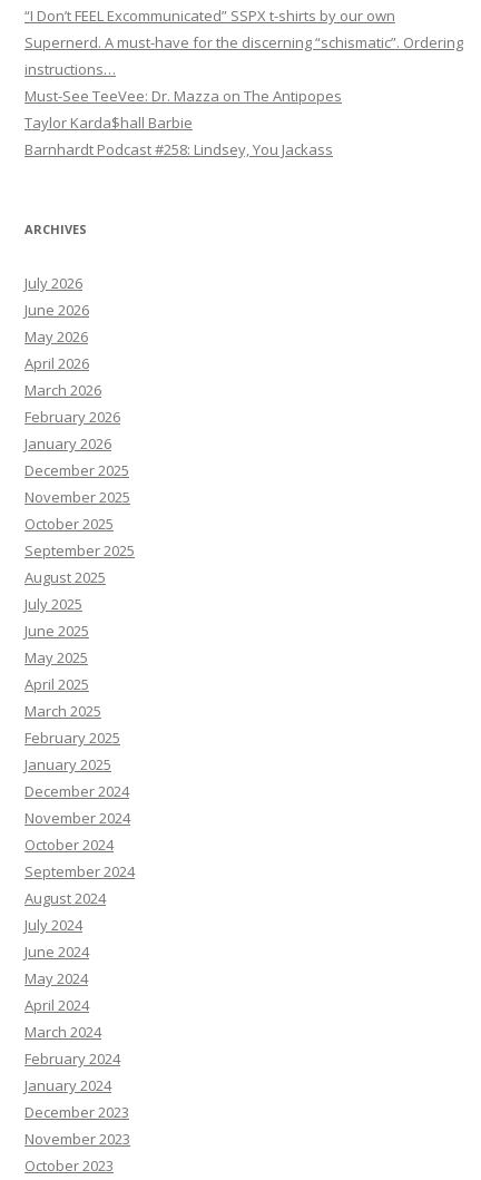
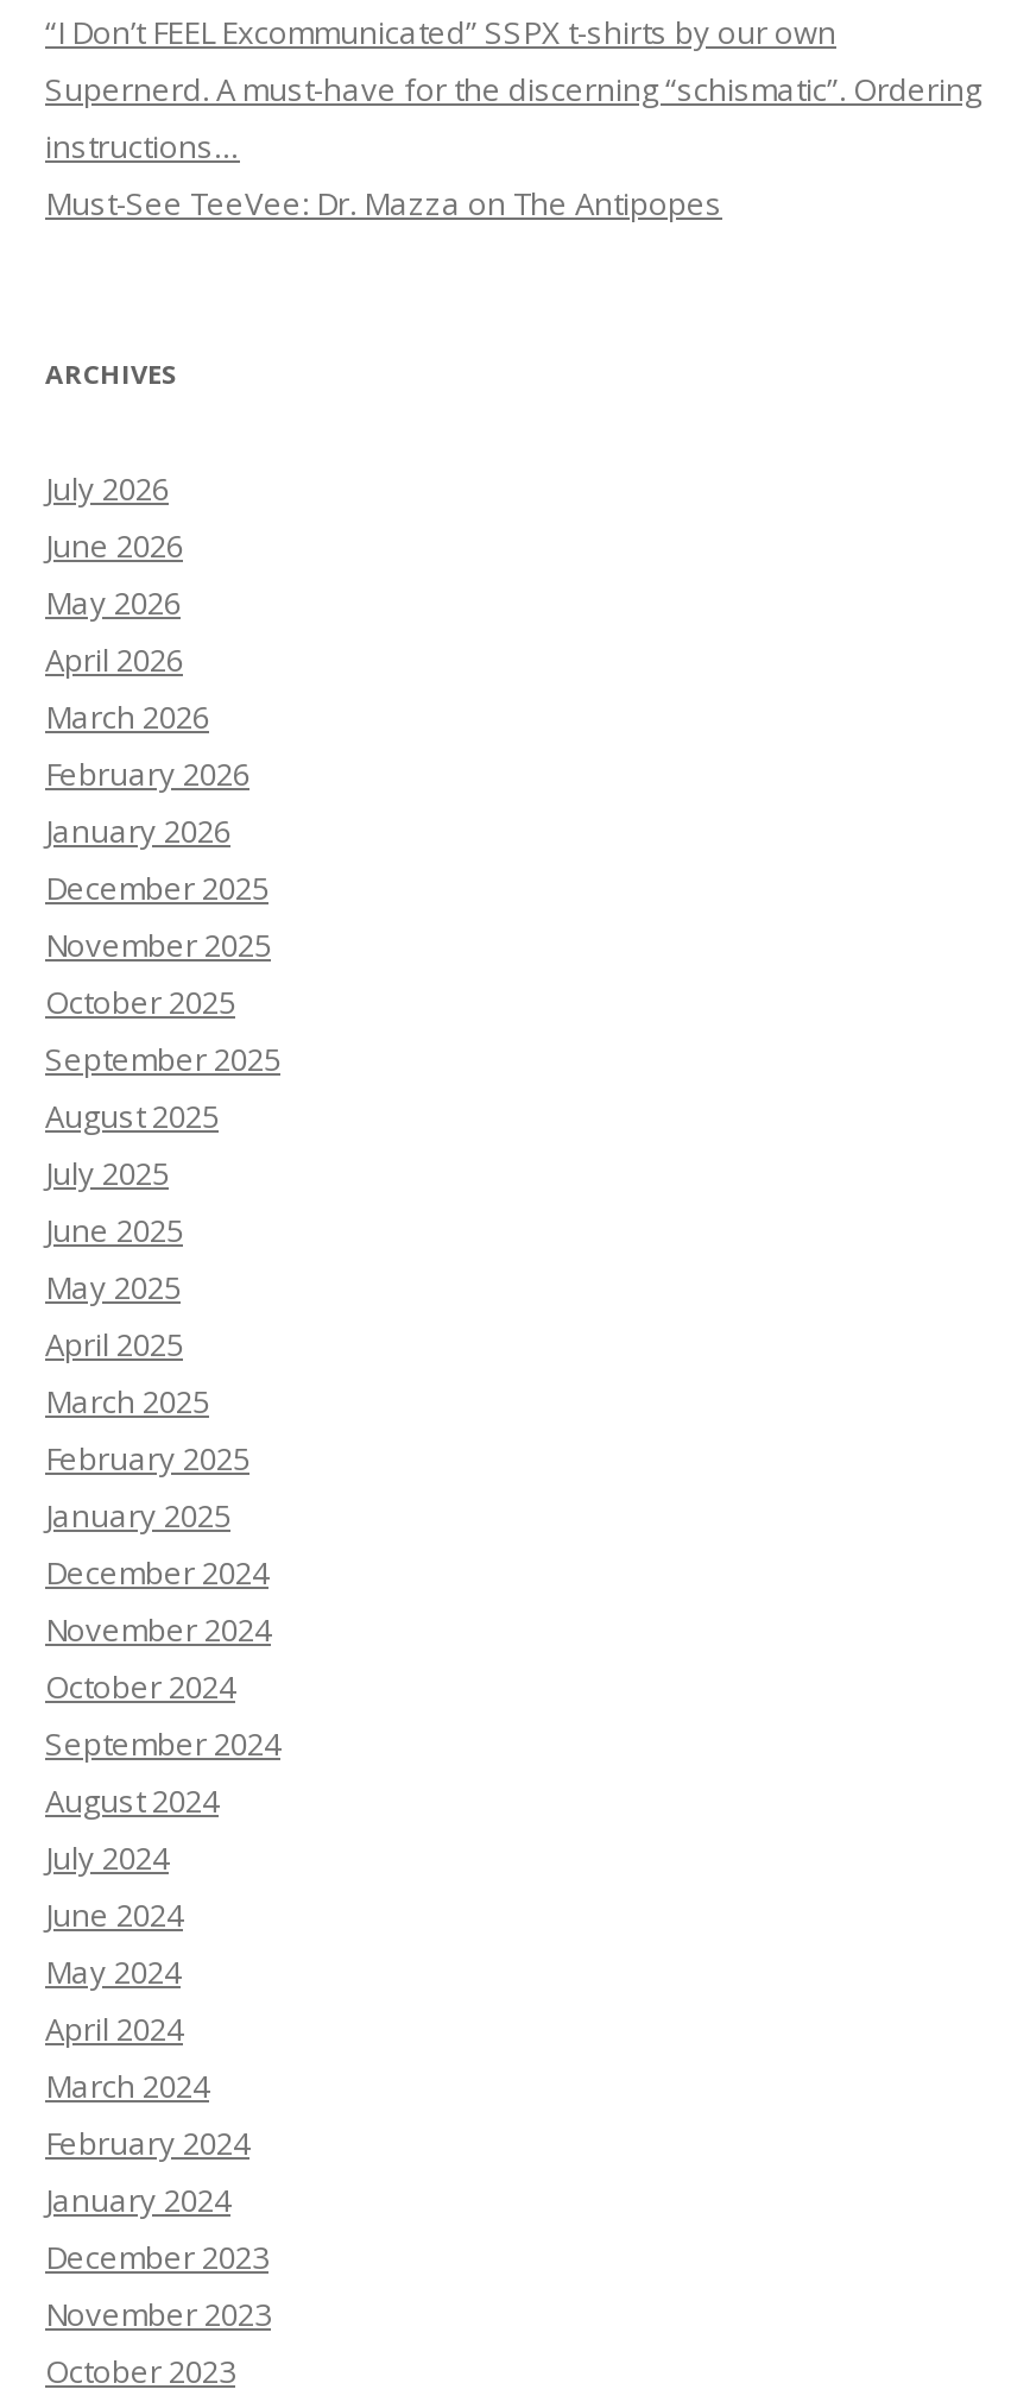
- Taylor Karda$hall Barbie
- Barnhardt Podcast #258: Lindsey, You Jackass
